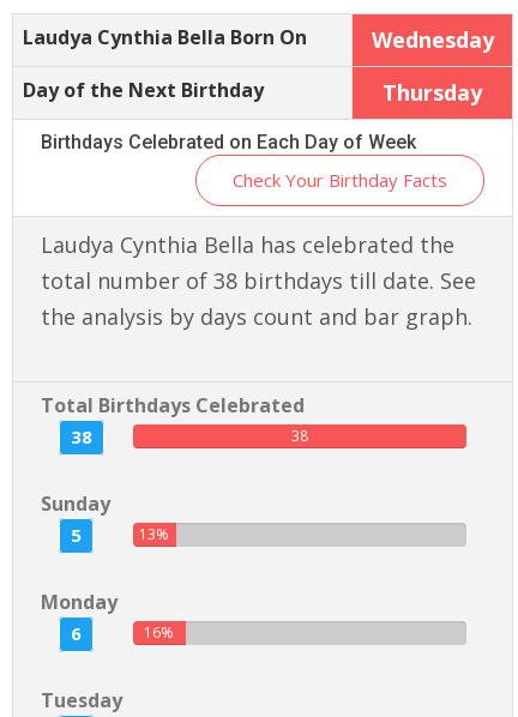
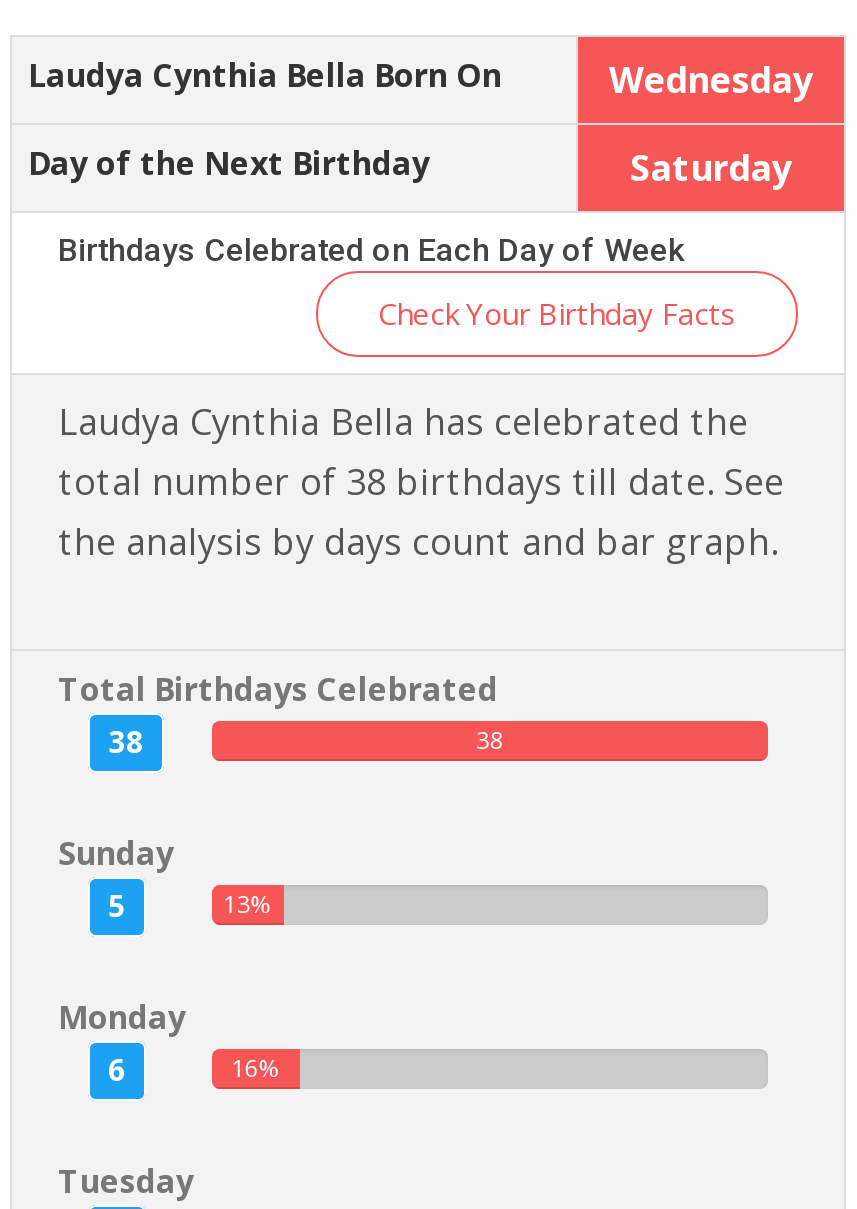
- Thursday
+ Saturday
